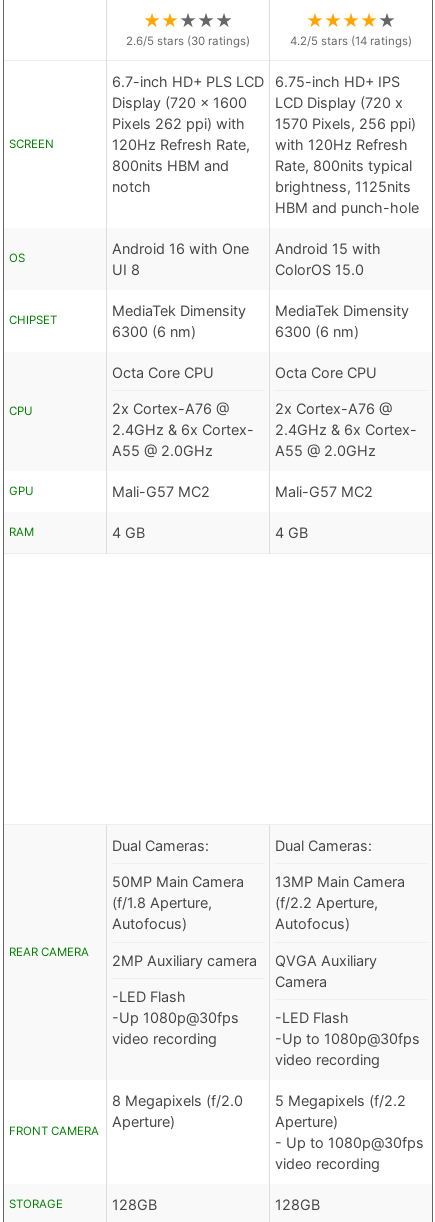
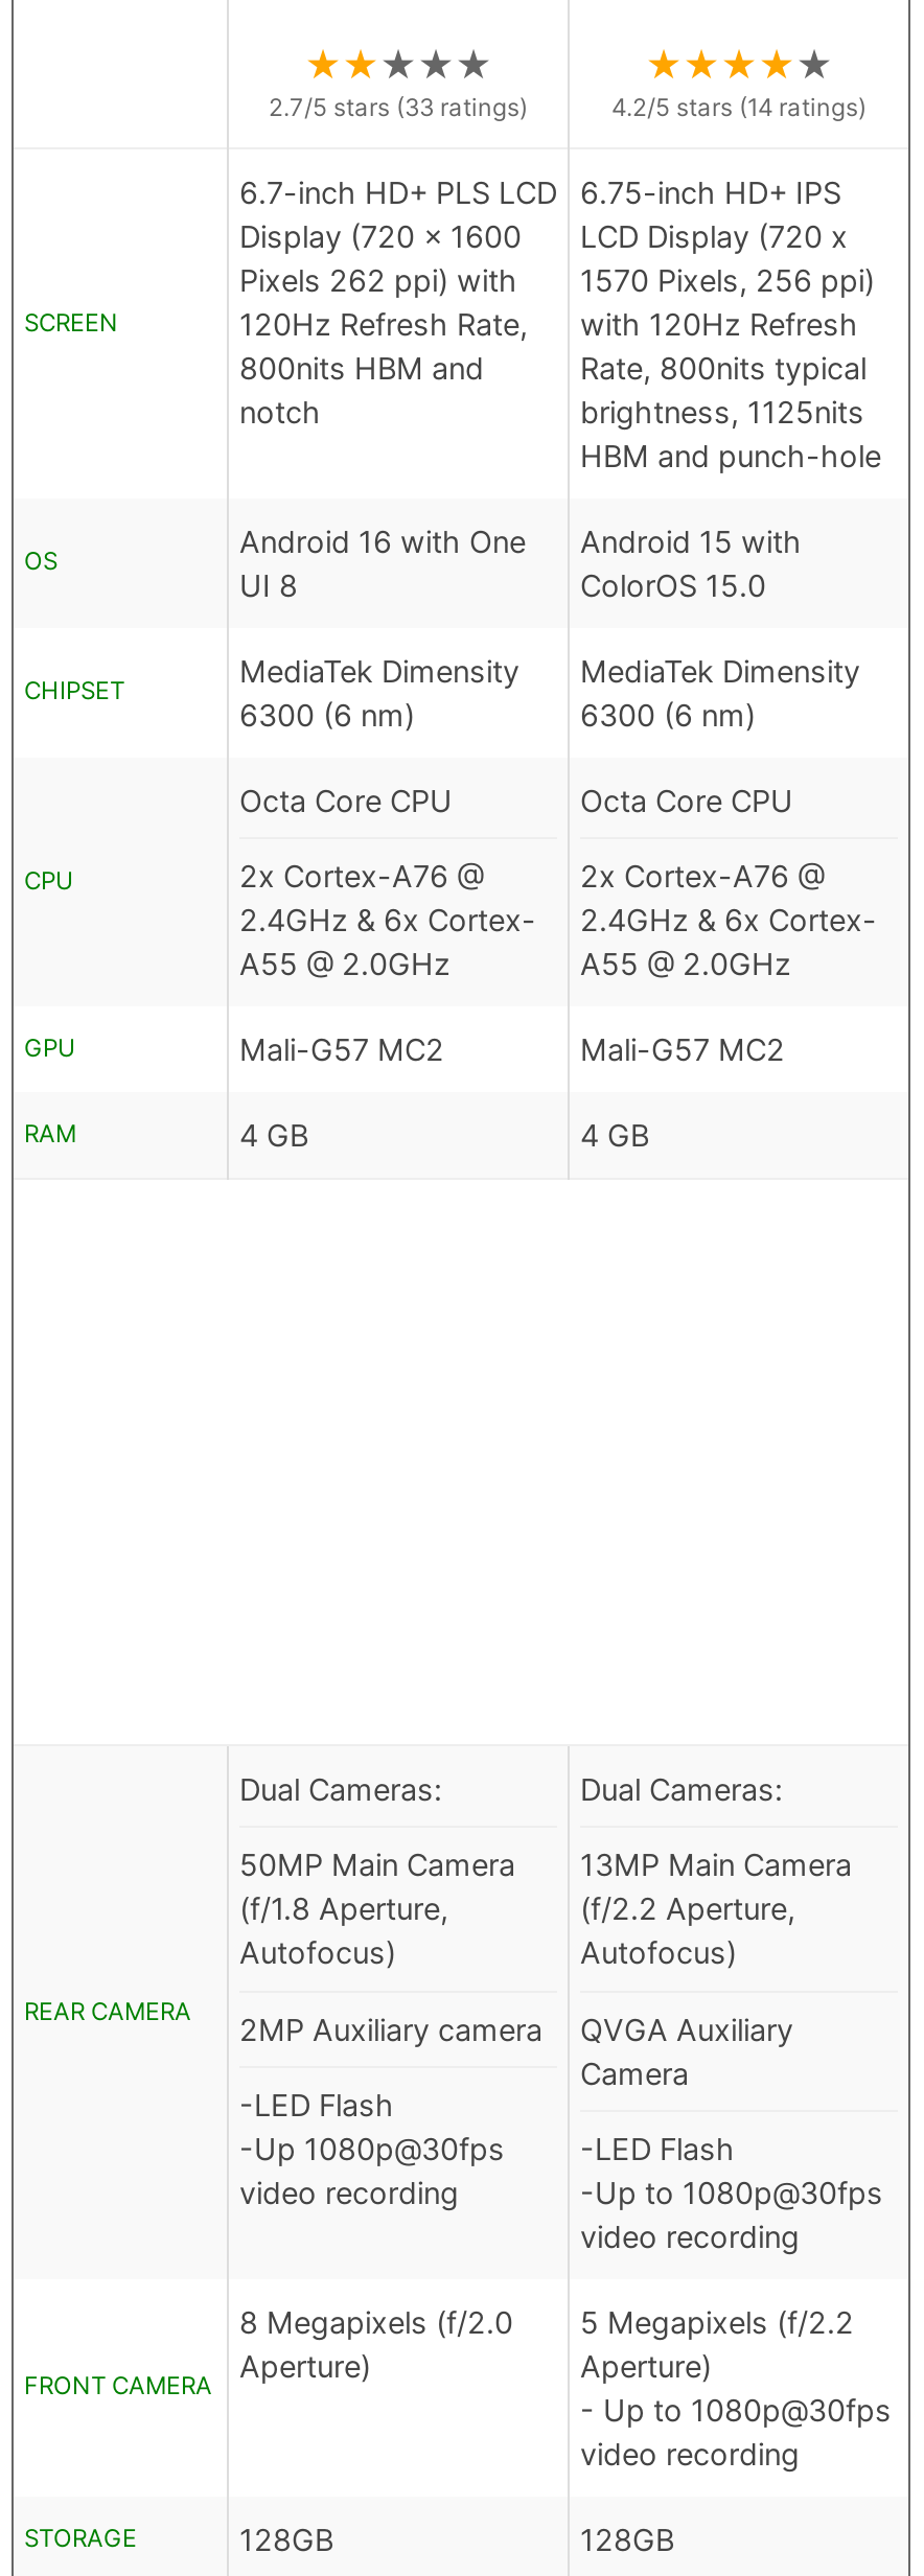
- 2.6/5 stars (30 ratings)
+ 2.7/5 stars (33 ratings)
